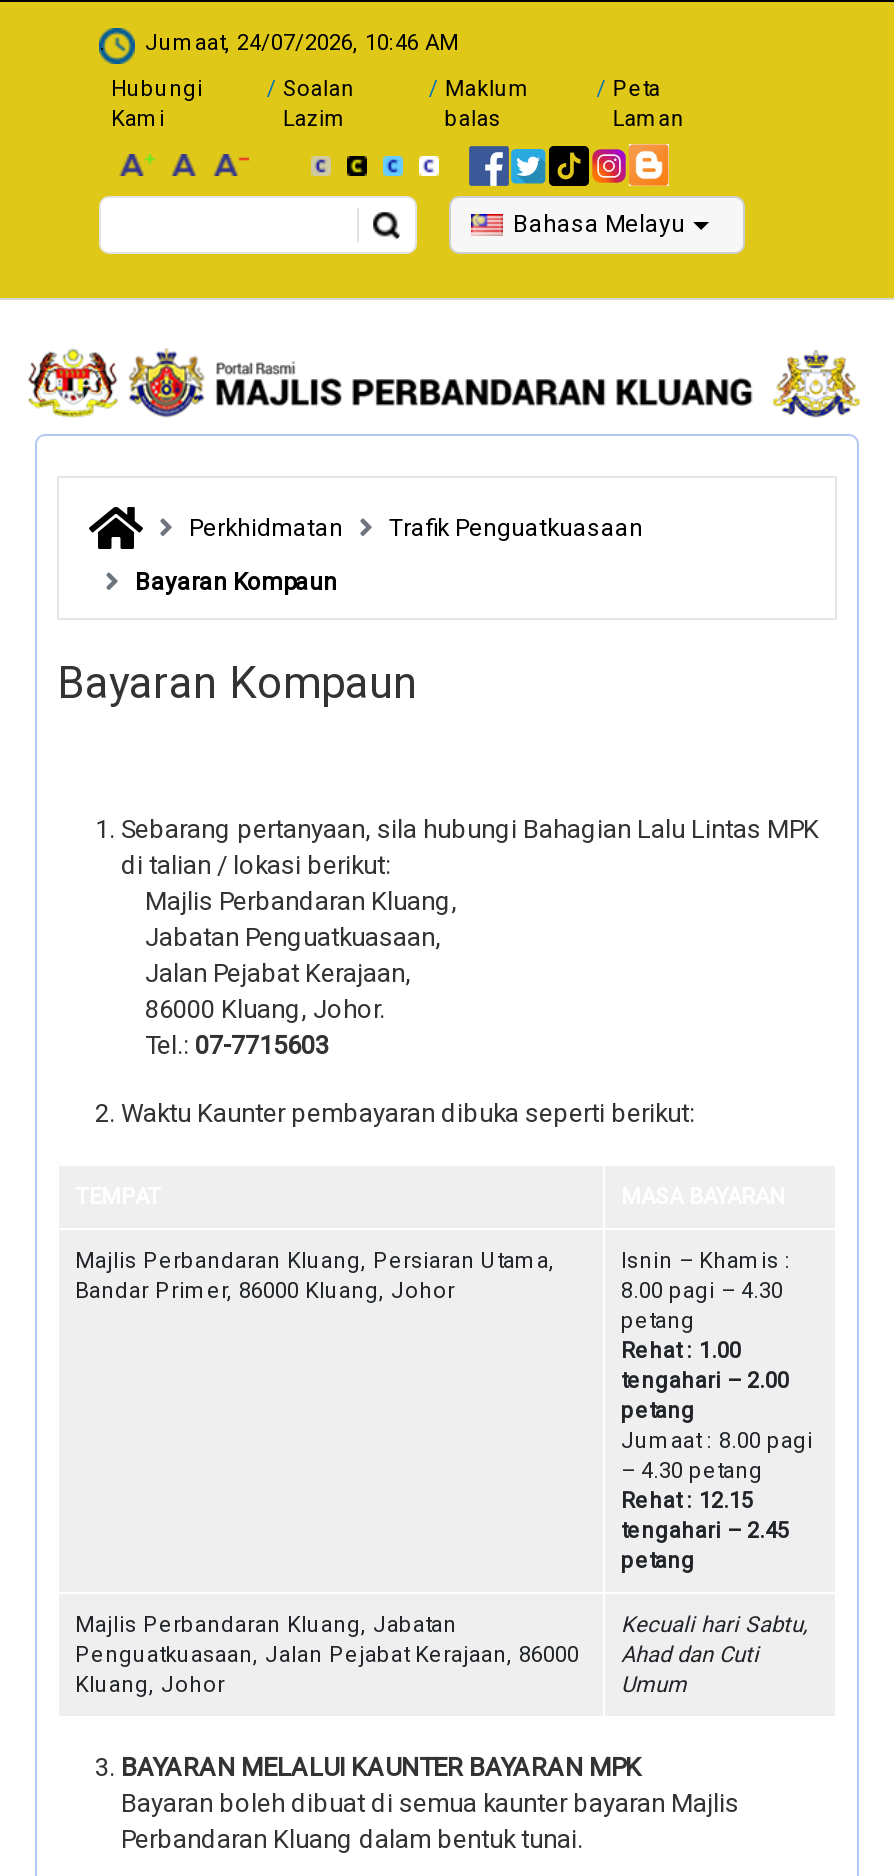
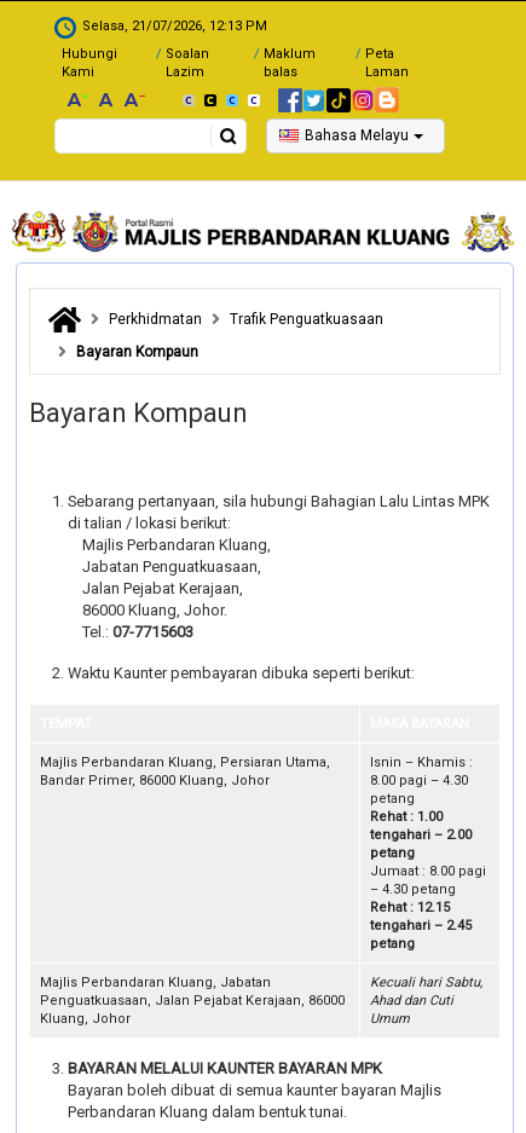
- Jumaat, 24/07/2026, 10:46 AM
+ Selasa, 21/07/2026, 12:13 PM
